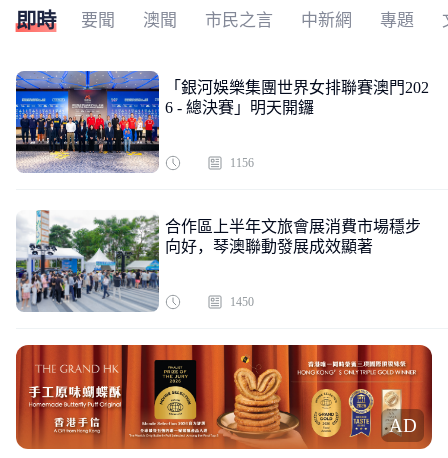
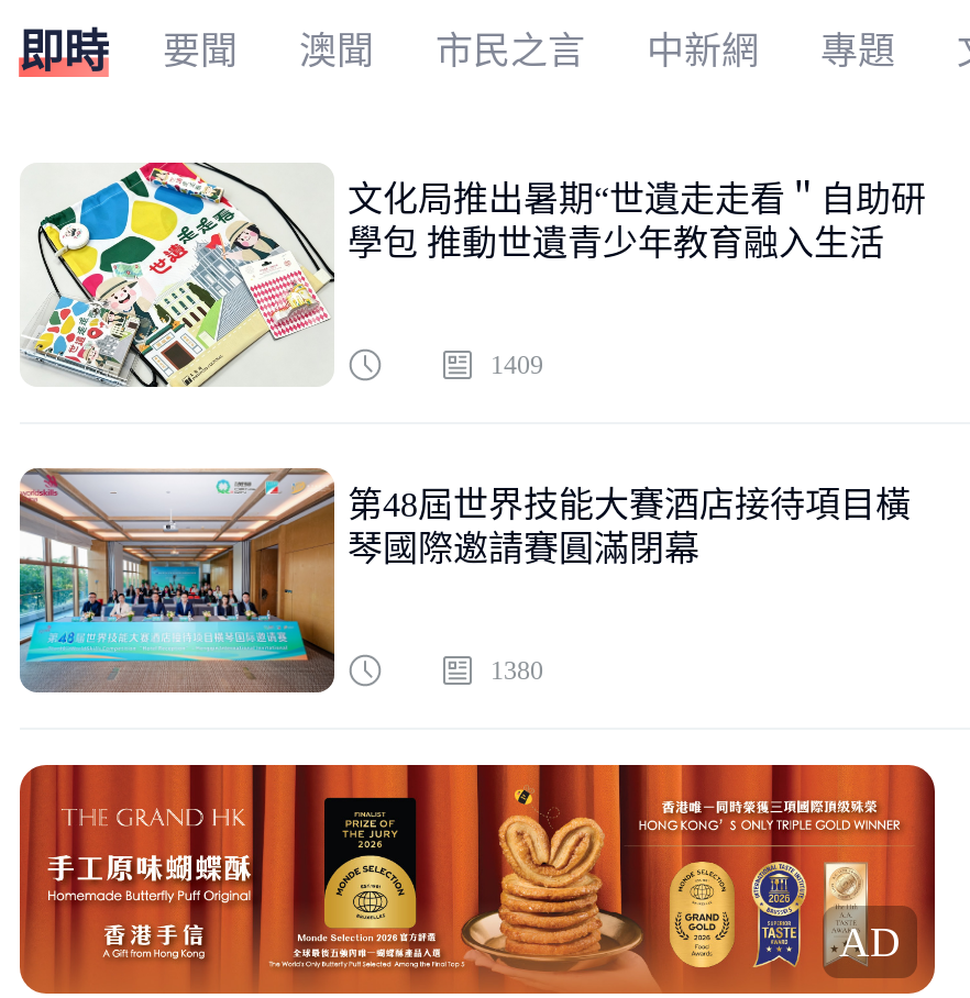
- [image]
- 「銀河娛樂集團世界女排聯賽澳門202
- 6 - 總決賽」明天開鑼
+ [image]
+ 文化局推出暑期“世遺走走看＂自助研
+ 學包 推動世遺青少年教育融入生活

- 1156
+ 1409

- [image]
- 合作區上半年文旅會展消費市場穩步
- 向好，琴澳聯動發展成效顯著
+ [image]
+ 第48屆世界技能大賽酒店接待項目橫
+ 琴國際邀請賽圓滿閉幕

- 1450
+ 1380
